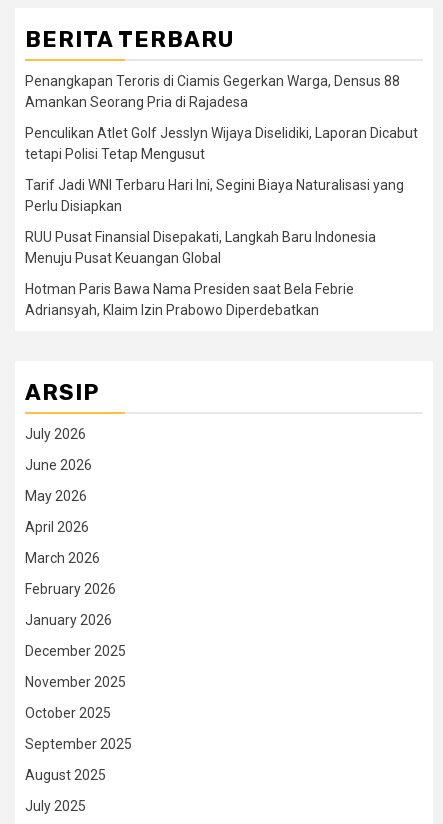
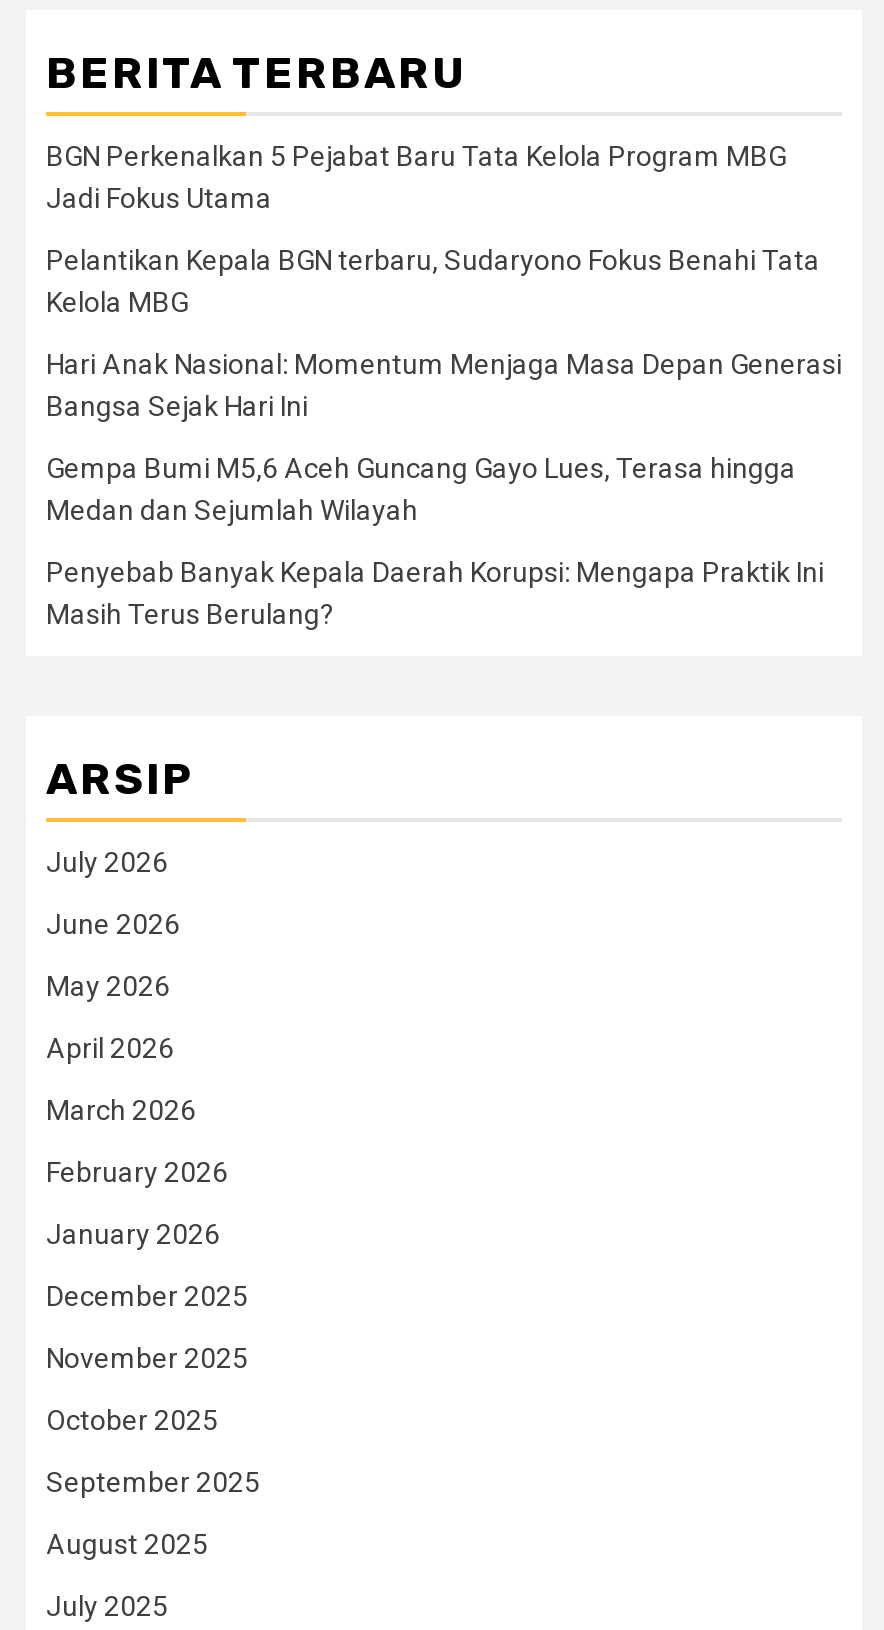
- Penangkapan Teroris di Ciamis Gegerkan Warga, Densus 88
- Amankan Seorang Pria di Rajadesa
+ BGN Perkenalkan 5 Pejabat Baru Tata Kelola Program MBG
+ Jadi Fokus Utama

- Penculikan Atlet Golf Jesslyn Wijaya Diselidiki, Laporan Dicabut
- tetapi Polisi Tetap Mengusut
+ Pelantikan Kepala BGN terbaru, Sudaryono Fokus Benahi Tata
+ Kelola MBG

- Tarif Jadi WNI Terbaru Hari Ini, Segini Biaya Naturalisasi yang
- Perlu Disiapkan
+ Hari Anak Nasional: Momentum Menjaga Masa Depan Generasi
+ Bangsa Sejak Hari Ini

- RUU Pusat Finansial Disepakati, Langkah Baru Indonesia
- Menuju Pusat Keuangan Global
+ Gempa Bumi M5,6 Aceh Guncang Gayo Lues, Terasa hingga
+ Medan dan Sejumlah Wilayah

- Hotman Paris Bawa Nama Presiden saat Bela Febrie
- Adriansyah, Klaim Izin Prabowo Diperdebatkan
+ Penyebab Banyak Kepala Daerah Korupsi: Mengapa Praktik Ini
+ Masih Terus Berulang?
